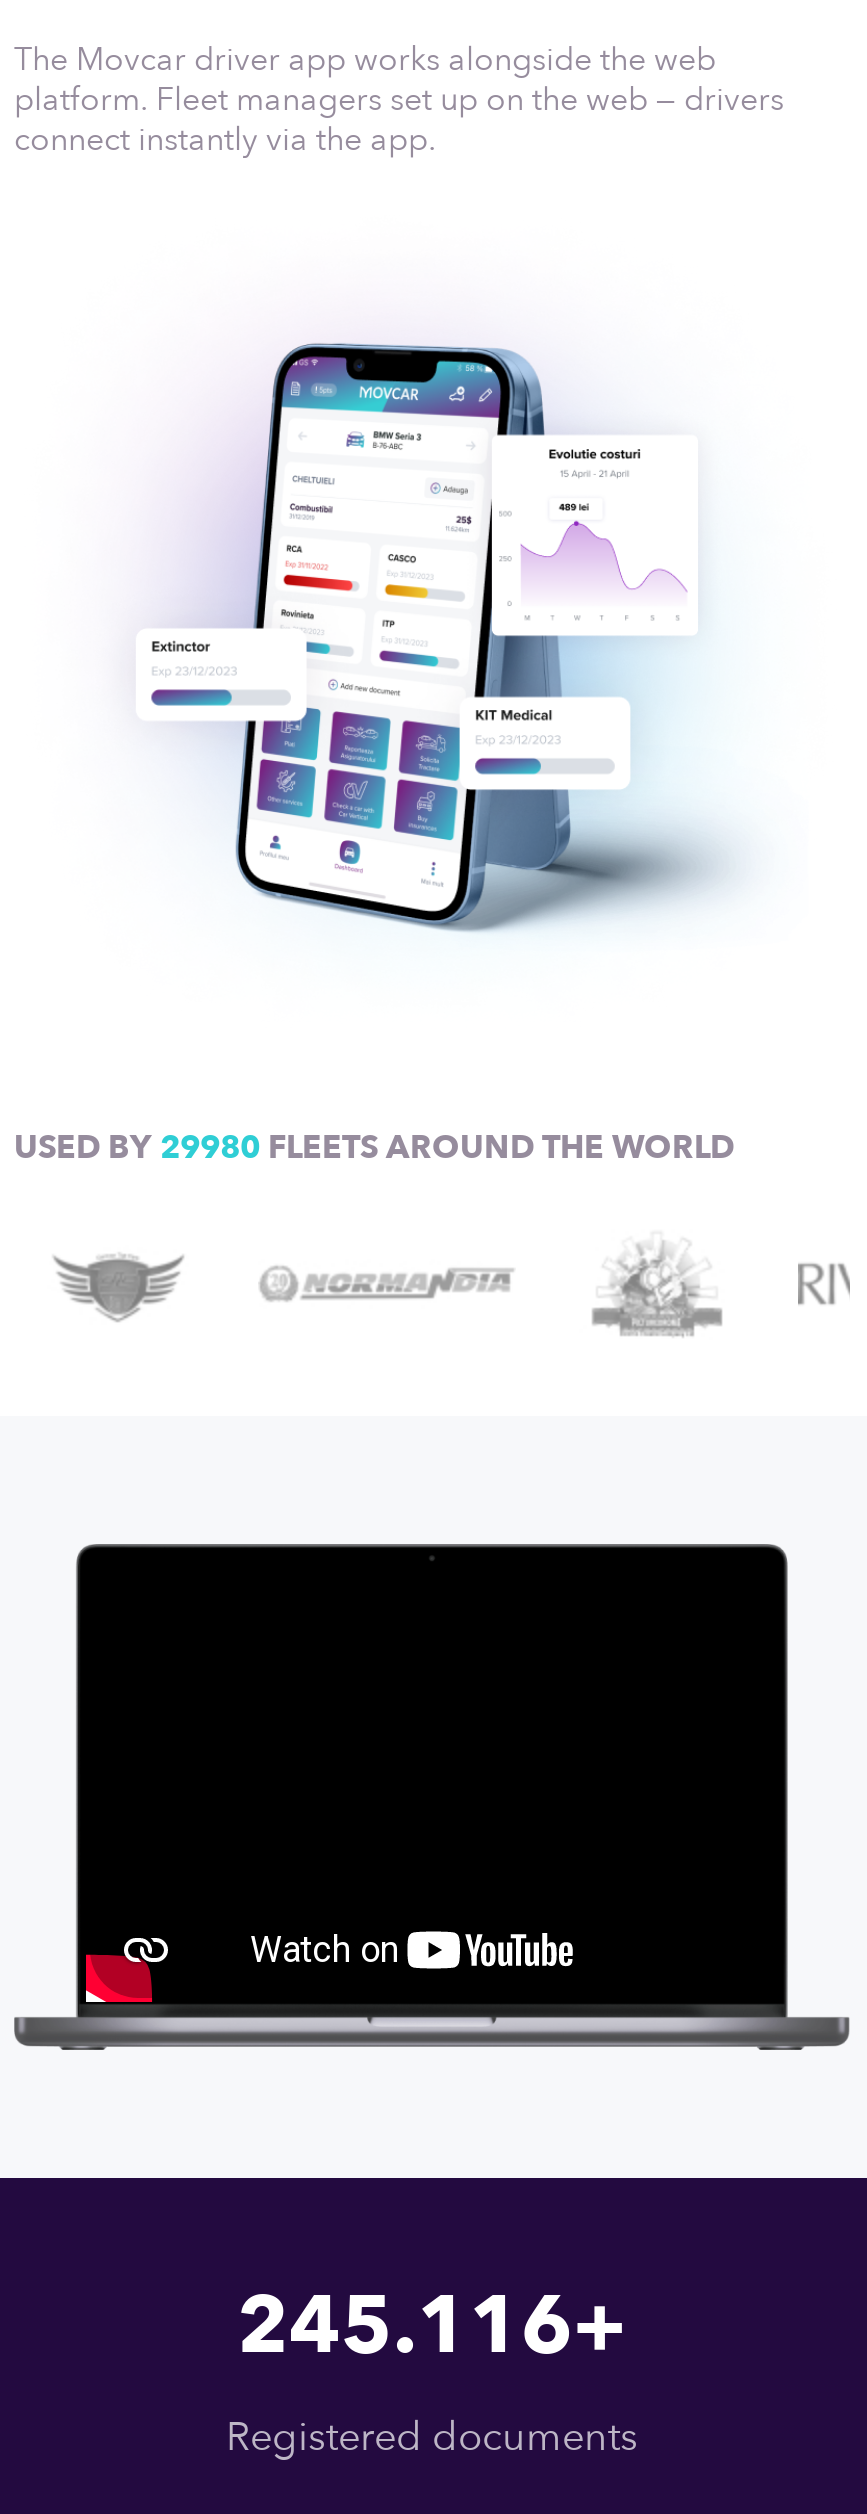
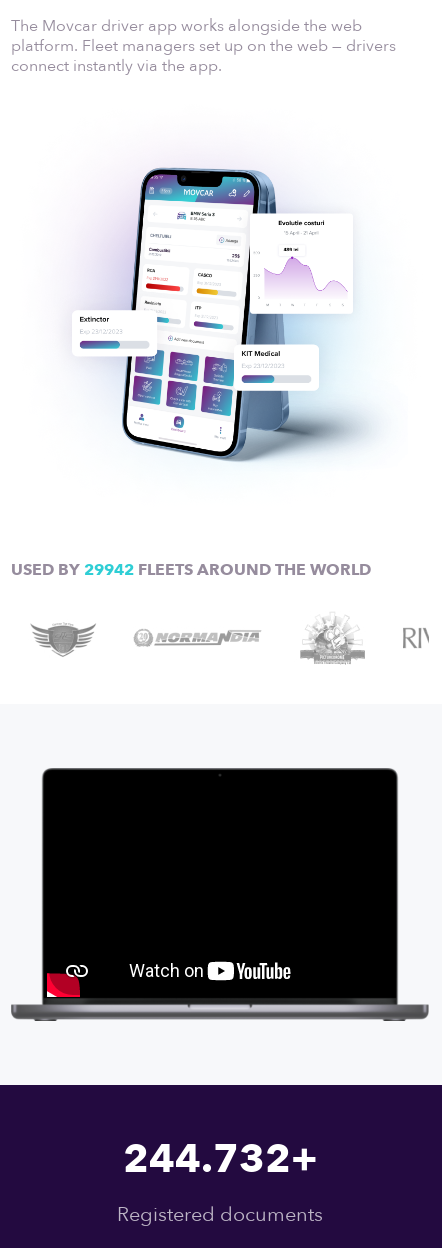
- USED BY 29980 FLEETS AROUND THE WORLD
+ USED BY 29942 FLEETS AROUND THE WORLD

- 245.116+
+ 244.732+
